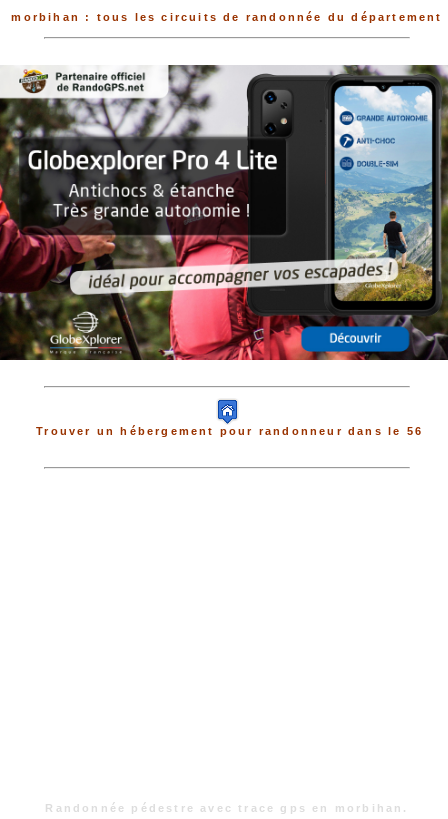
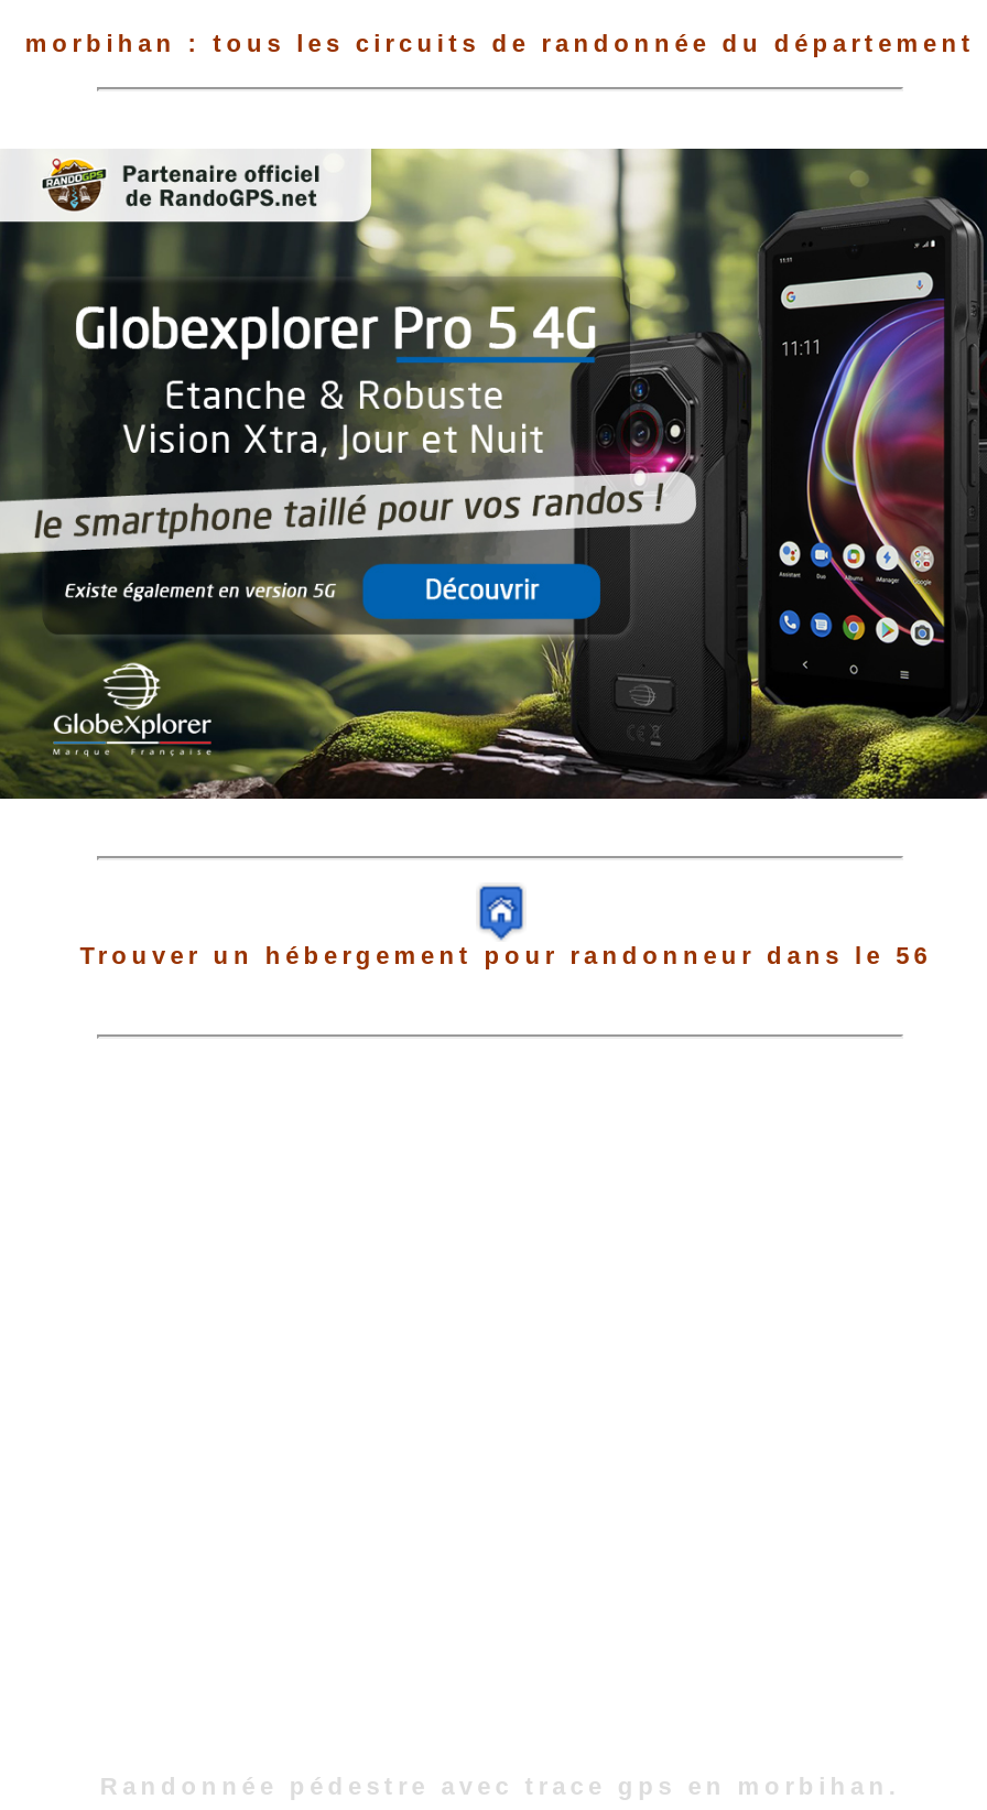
- [image]
+ [image]
